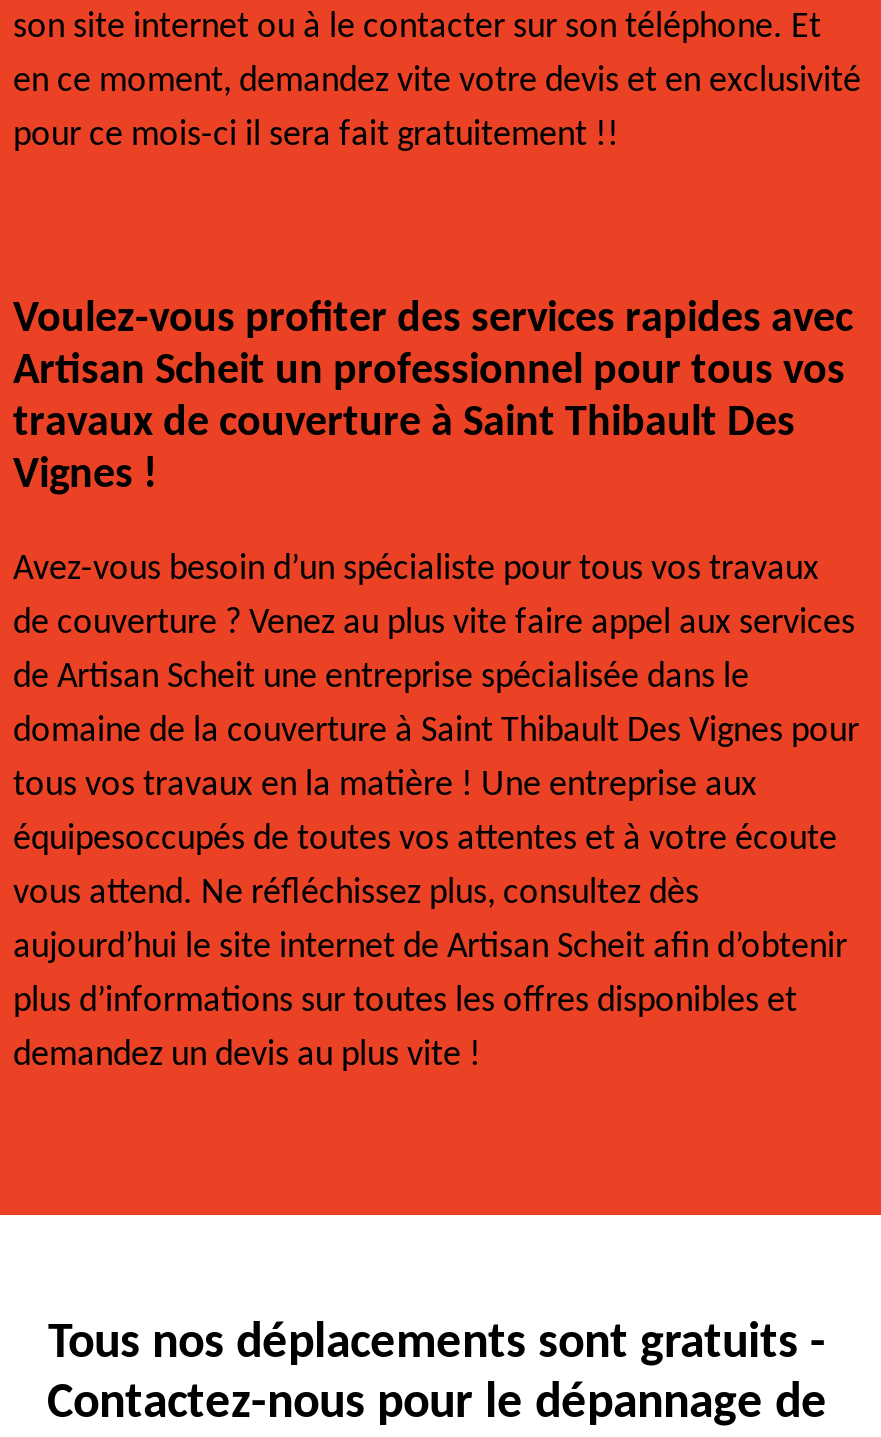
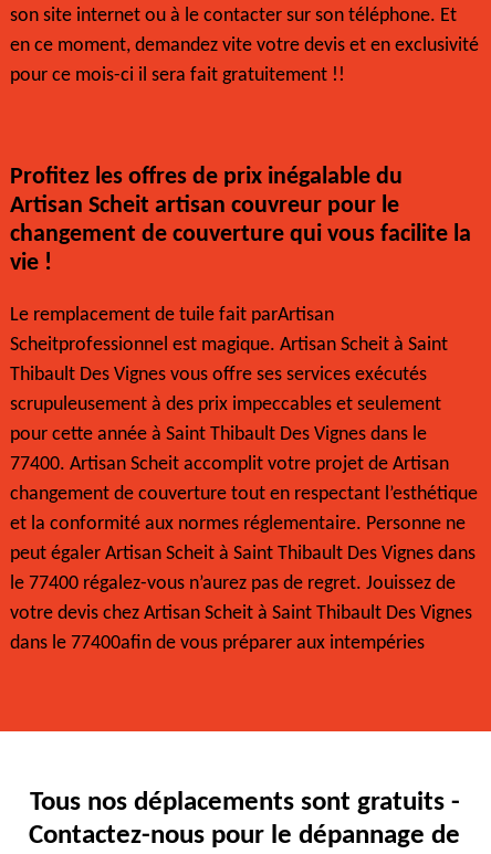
- Voulez-vous profiter des services rapides avec
- Artisan Scheit un professionnel pour tous vos
- travaux de couverture à Saint Thibault Des
- Vignes !
+ Profitez les offres de prix inégalable du
+ Artisan Scheit artisan couvreur pour le
+ changement de couverture qui vous facilite la
+ vie !

- Avez-vous besoin d’un spécialiste pour tous vos travaux
- de couverture ? Venez au plus vite faire appel aux services
- de Artisan Scheit une entreprise spécialisée dans le
- domaine de la couverture à Saint Thibault Des Vignes pour
- tous vos travaux en la matière ! Une entreprise aux
- équipesoccupés de toutes vos attentes et à votre écoute
- vous attend. Ne réfléchissez plus, consultez dès
- aujourd’hui le site internet de Artisan Scheit afin d’obtenir
- plus d’informations sur toutes les offres disponibles et
- demandez un devis au plus vite !
+ Le remplacement de tuile fait parArtisan
+ Scheitprofessionnel est magique. Artisan Scheit à Saint
+ Thibault Des Vignes vous offre ses services exécutés
+ scrupuleusement à des prix impeccables et seulement
+ pour cette année à Saint Thibault Des Vignes dans le
+ 77400. Artisan Scheit accomplit votre projet de Artisan
+ changement de couverture tout en respectant l’esthétique
+ et la conformité aux normes réglementaire. Personne ne
+ peut égaler Artisan Scheit à Saint Thibault Des Vignes dans
+ le 77400 régalez-vous n’aurez pas de regret. Jouissez de
+ votre devis chez Artisan Scheit à Saint Thibault Des Vignes
+ dans le 77400afin de vous préparer aux intempéries
